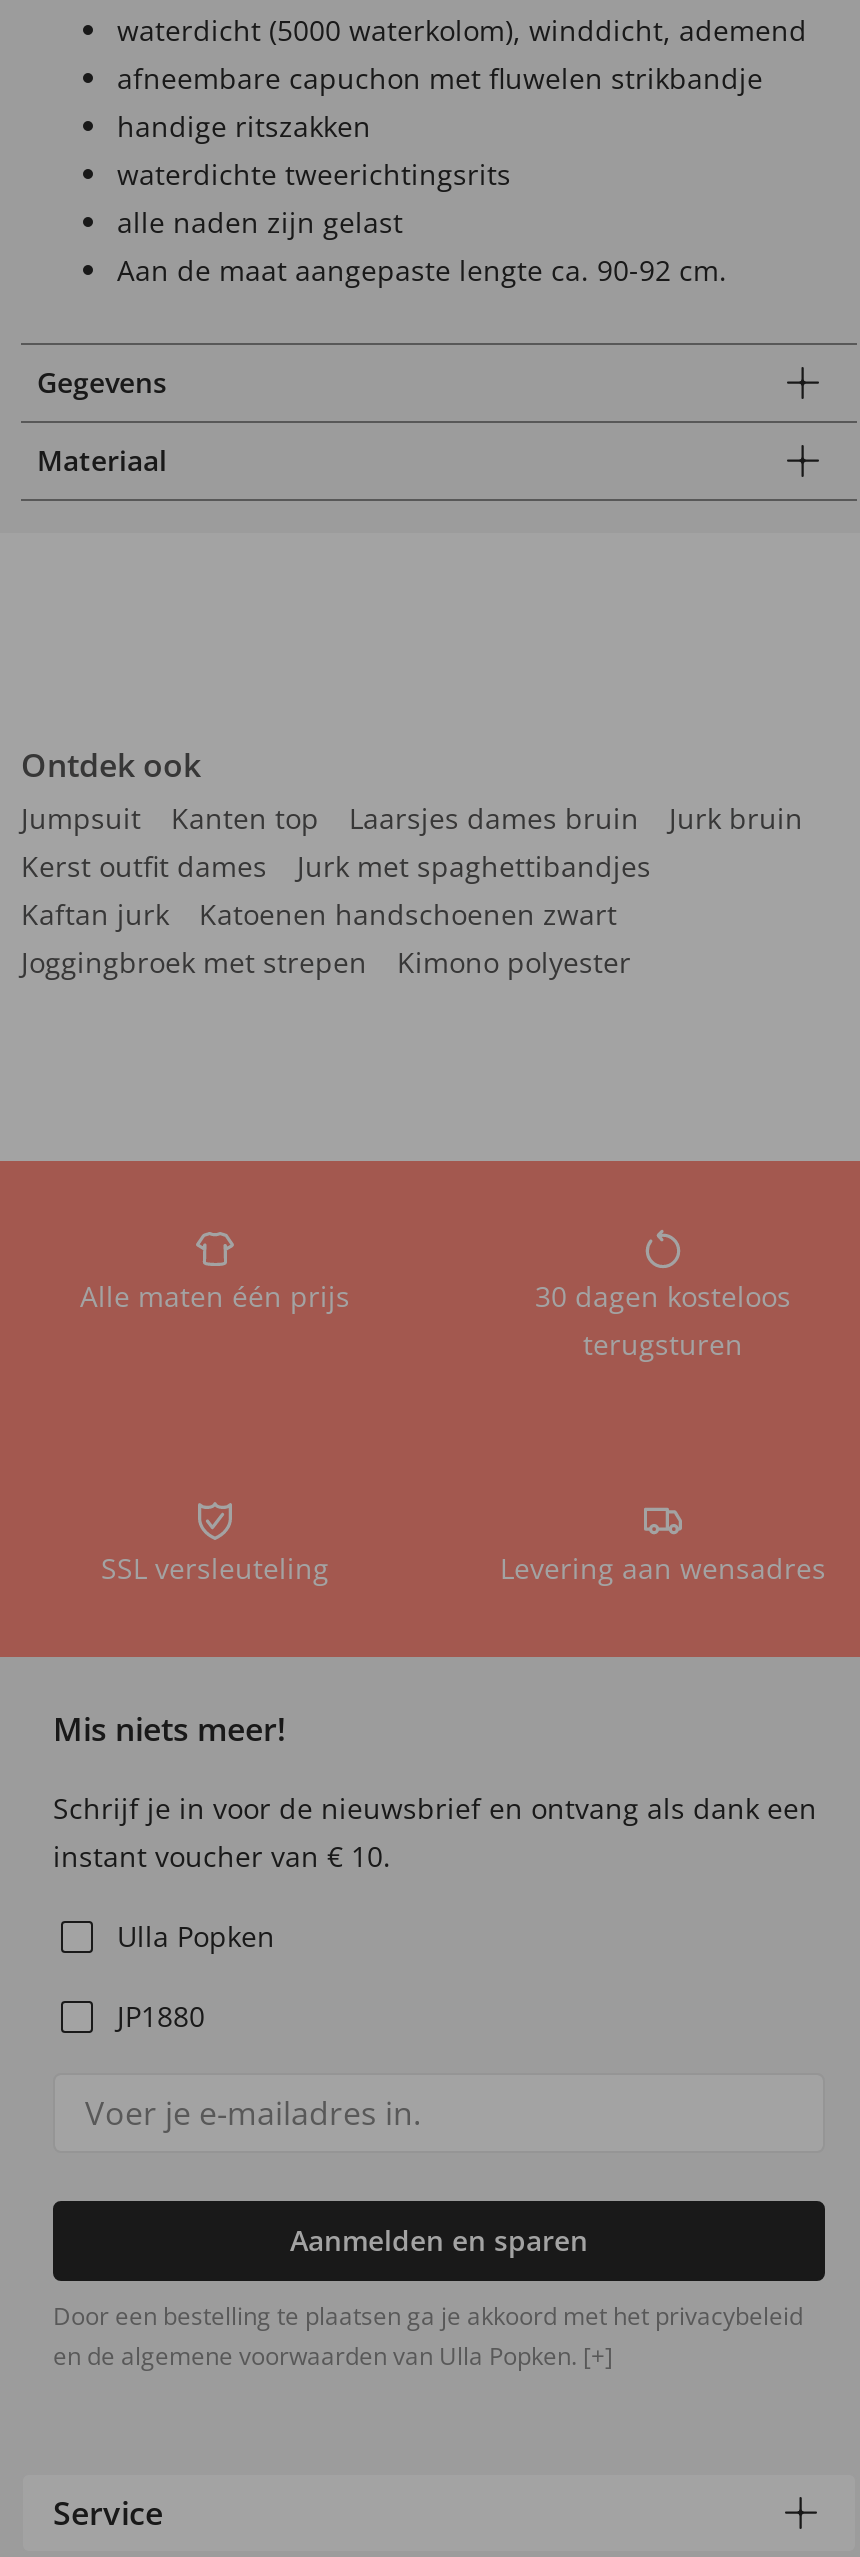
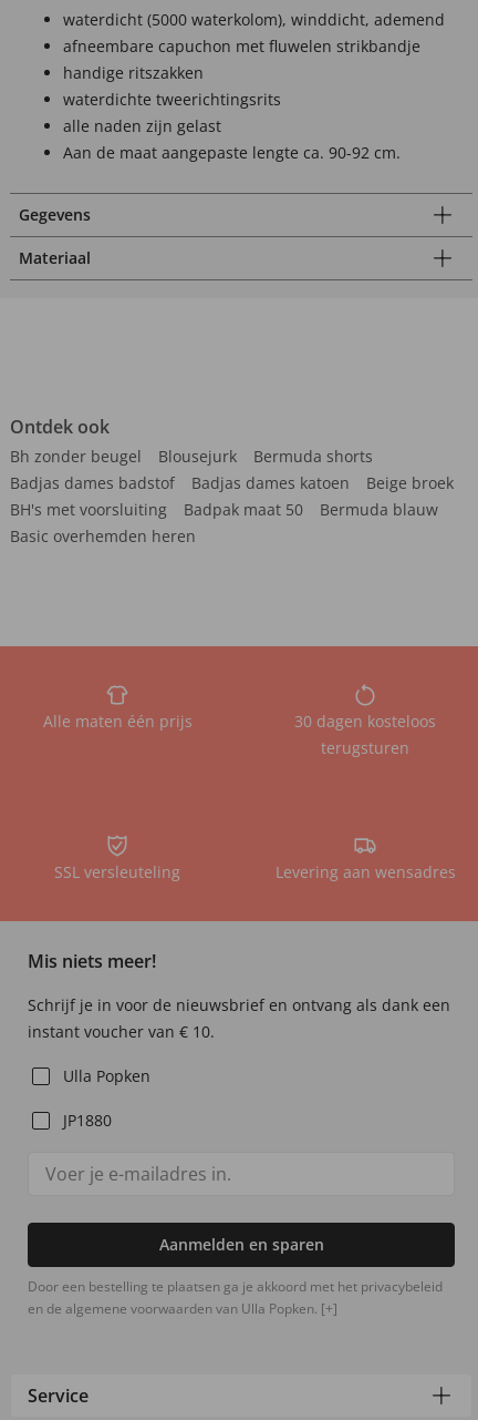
- Jumpsuit
- Kanten top
- Laarsjes dames bruin
- Jurk bruin
- Kerst outfit dames
- Jurk met spaghettibandjes
- Kaftan jurk
- Katoenen handschoenen zwart
- Joggingbroek met strepen
- Kimono polyester
+ Bh zonder beugel
+ Blousejurk
+ Bermuda shorts
+ Badjas dames badstof
+ Badjas dames katoen
+ Beige broek
+ BH's met voorsluiting
+ Badpak maat 50
+ Bermuda blauw
+ Basic overhemden heren
